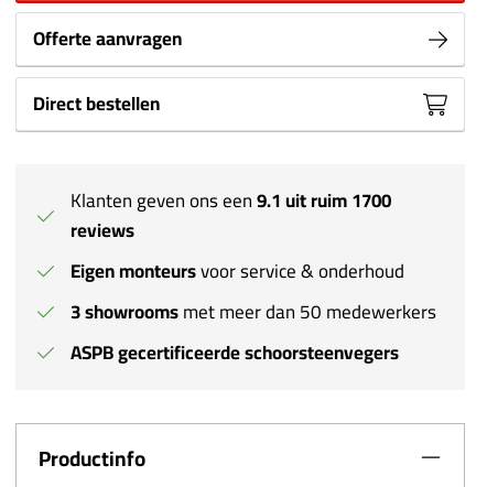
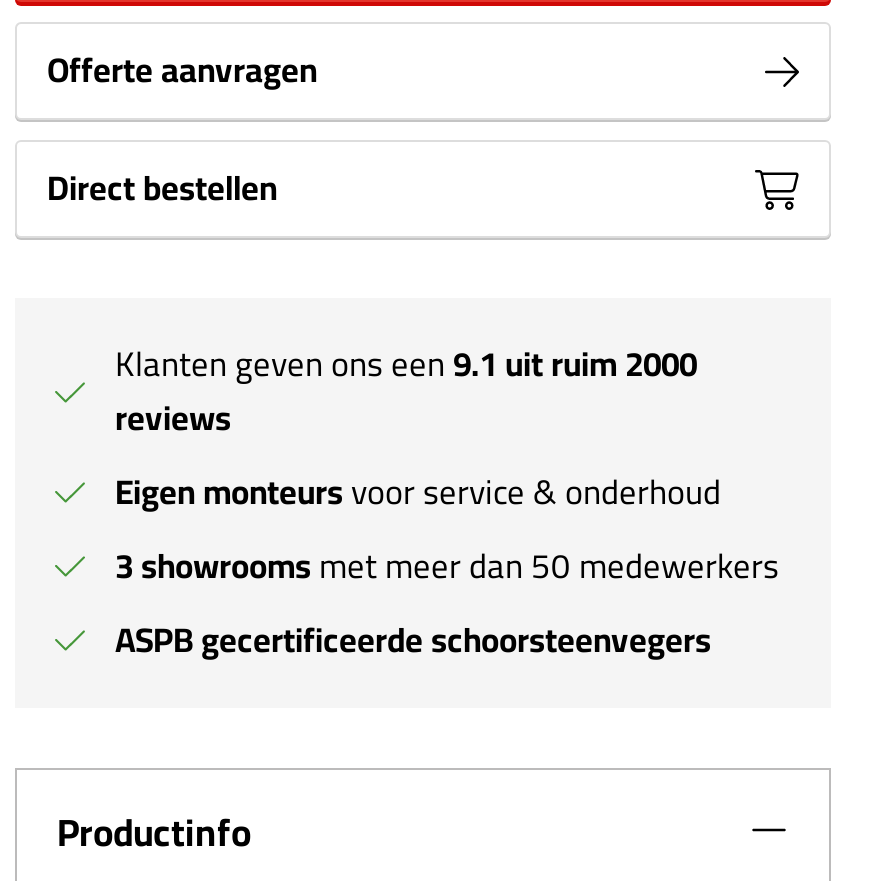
- Klanten geven ons een 9.1 uit ruim 1700
+ Klanten geven ons een 9.1 uit ruim 2000
